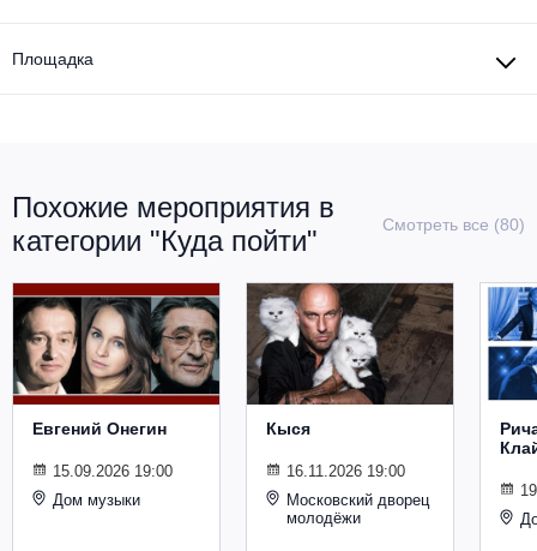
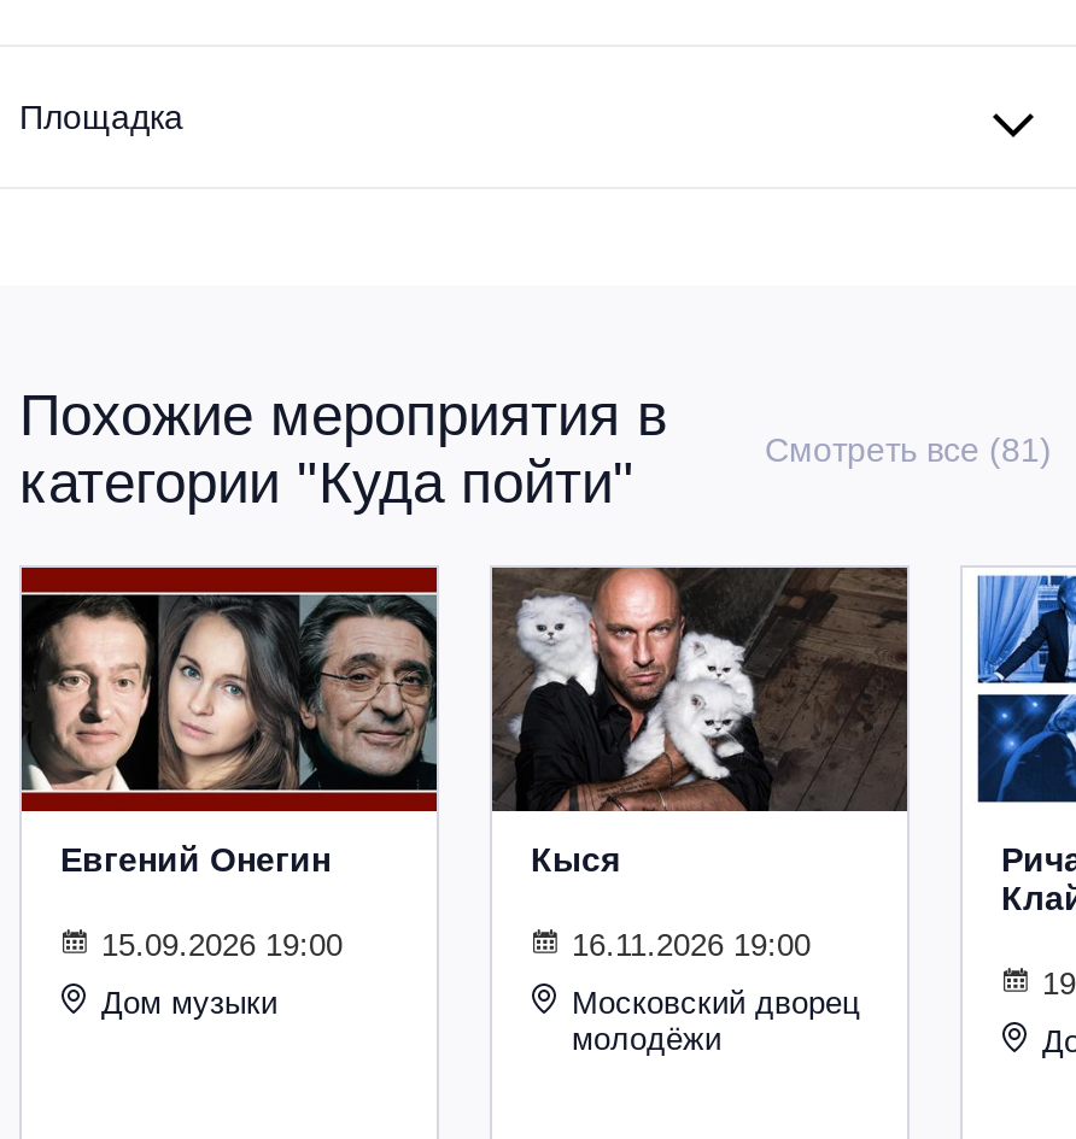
- Смотреть все (80)
+ Смотреть все (81)
